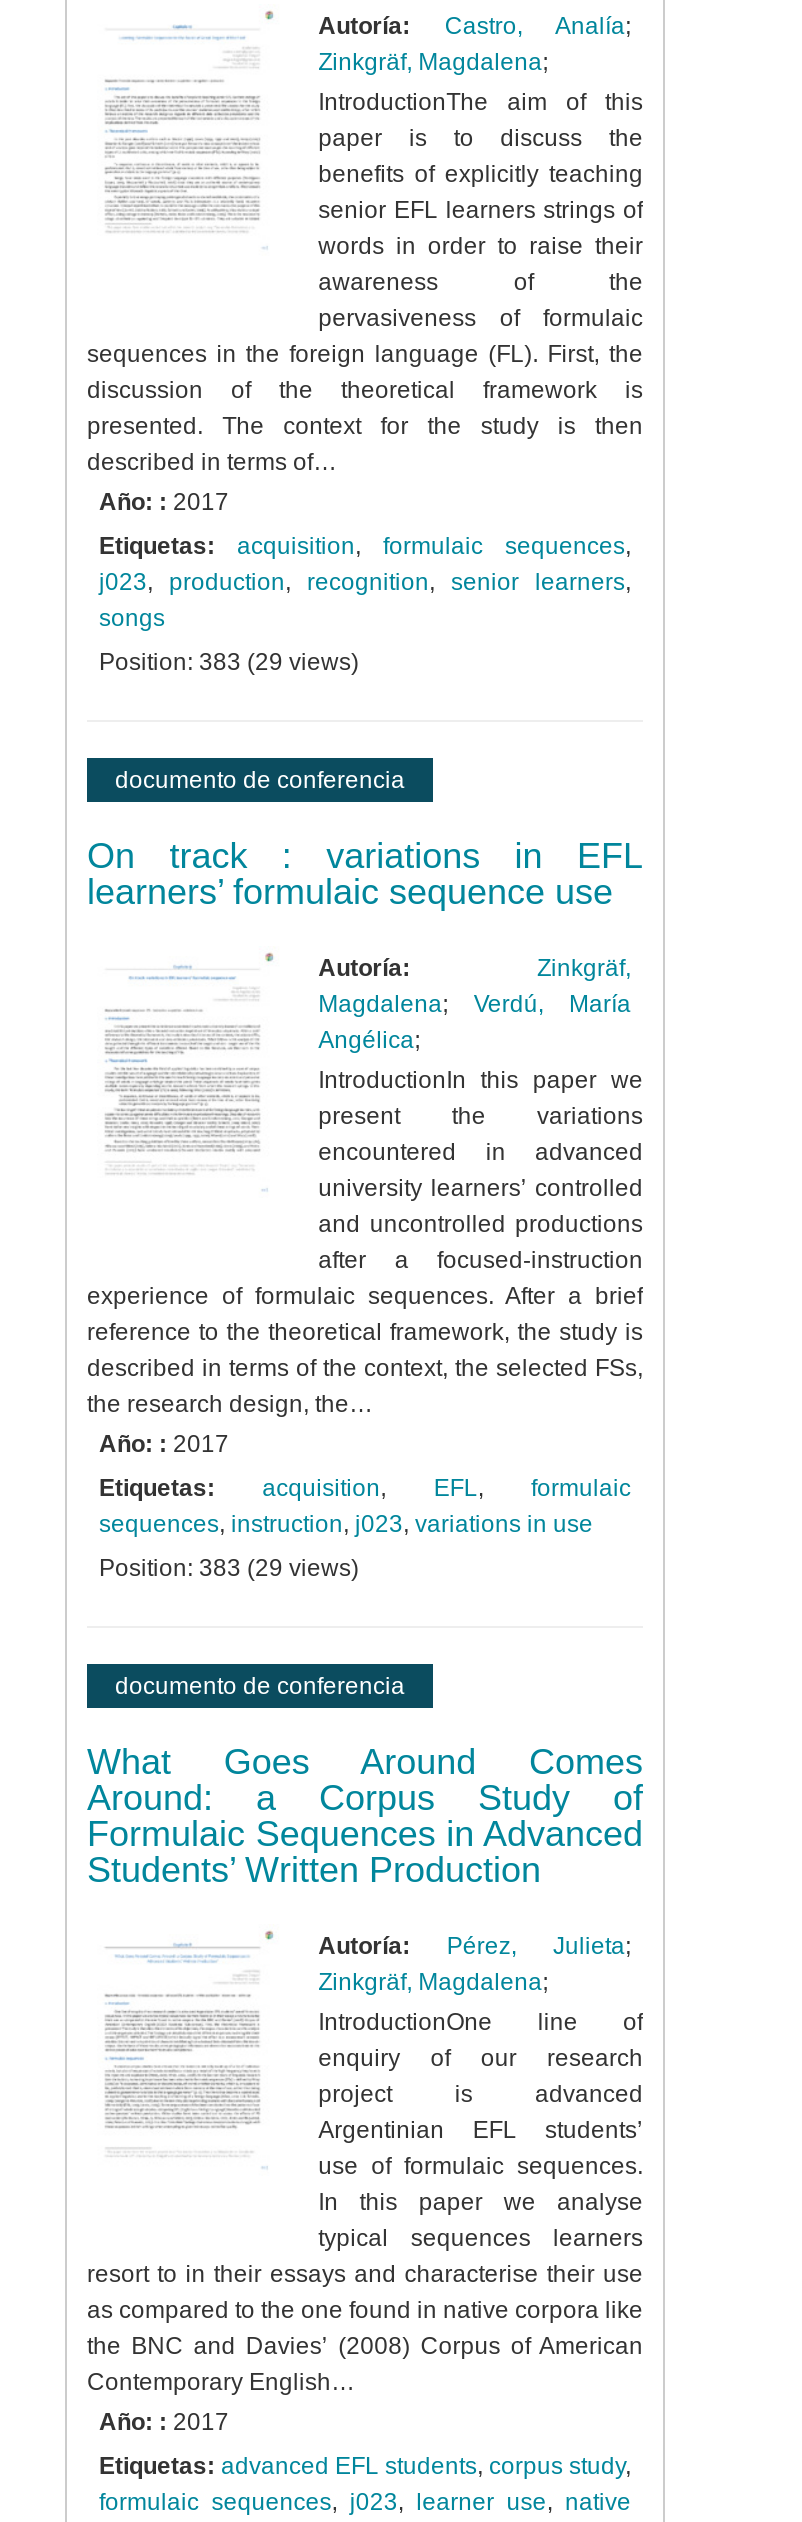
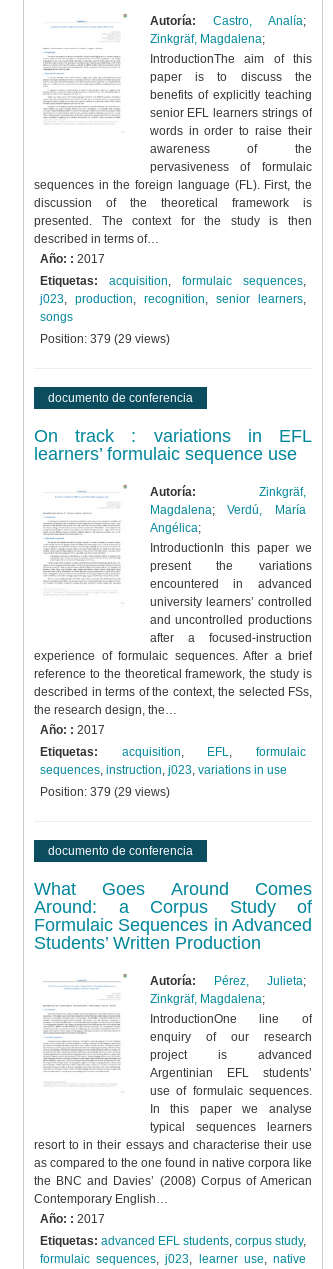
- Position: 383 (29 views)
+ Position: 379 (29 views)

- Position: 383 (29 views)
+ Position: 379 (29 views)
